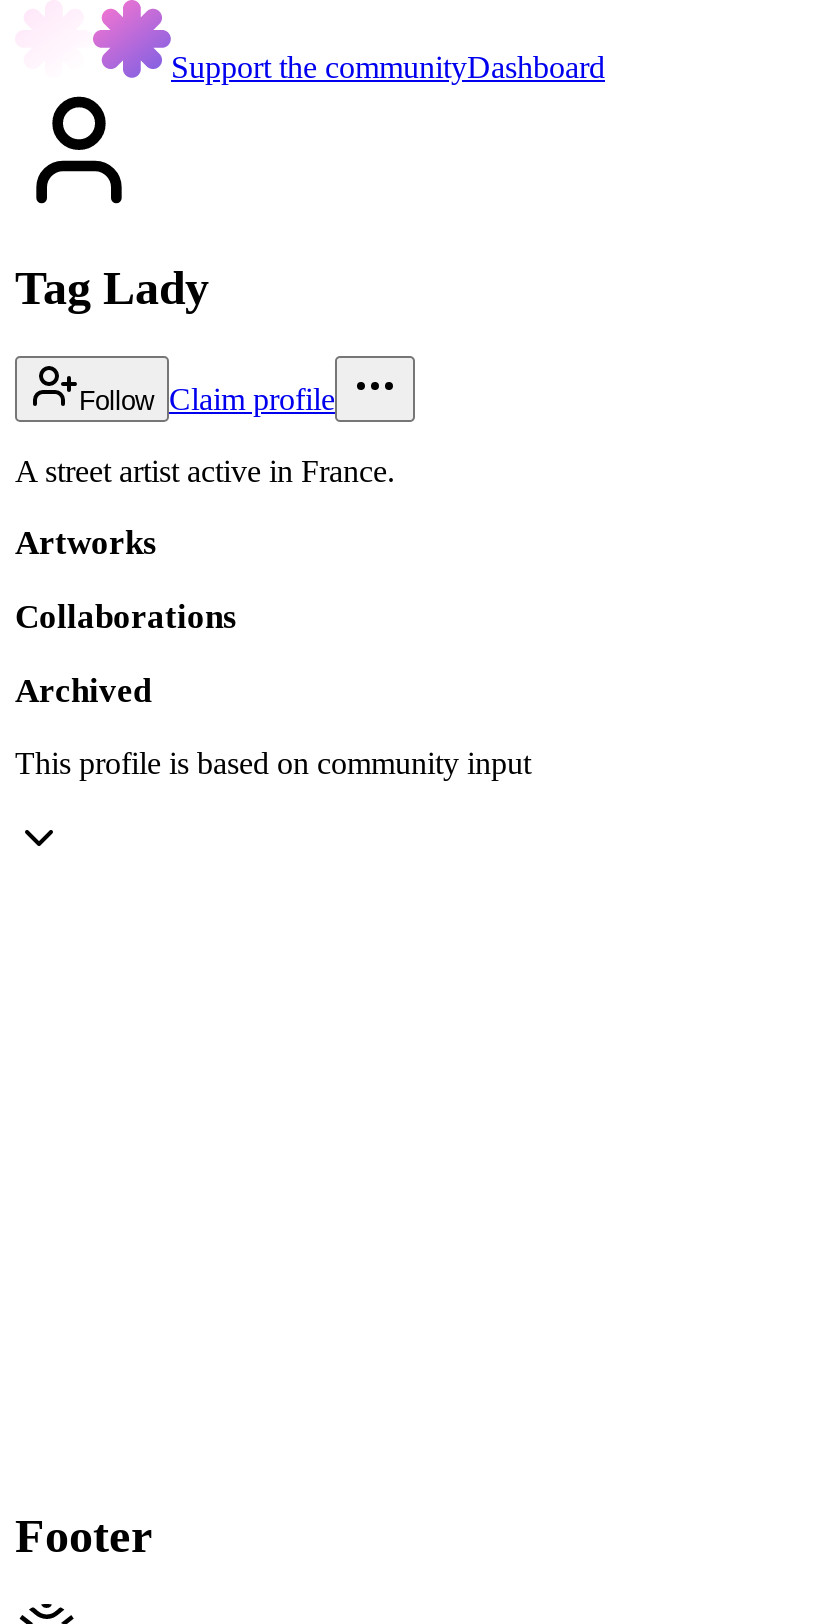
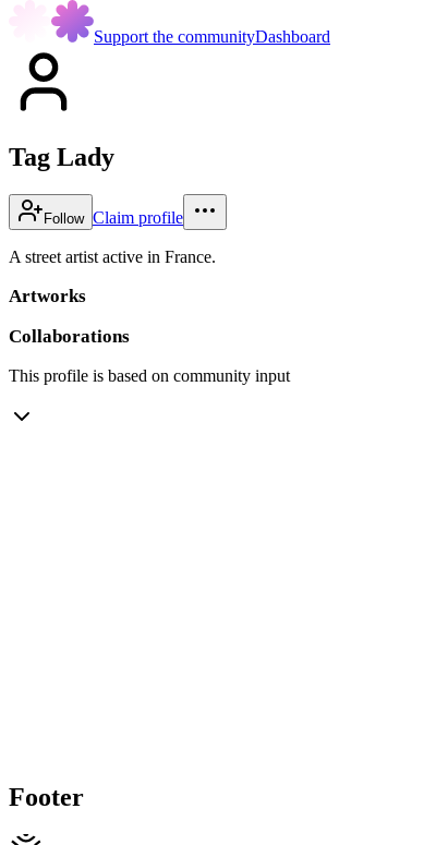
- Archived
